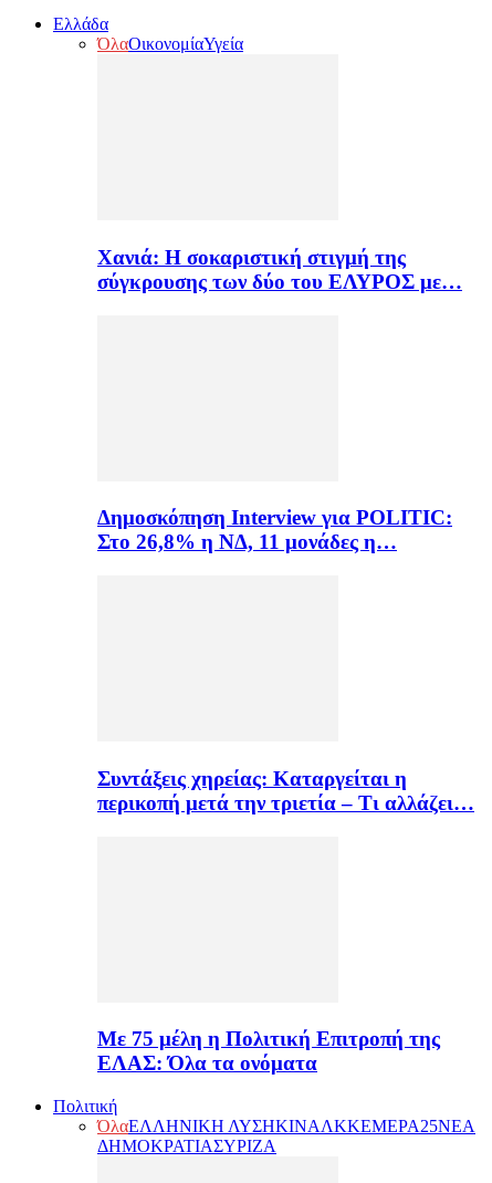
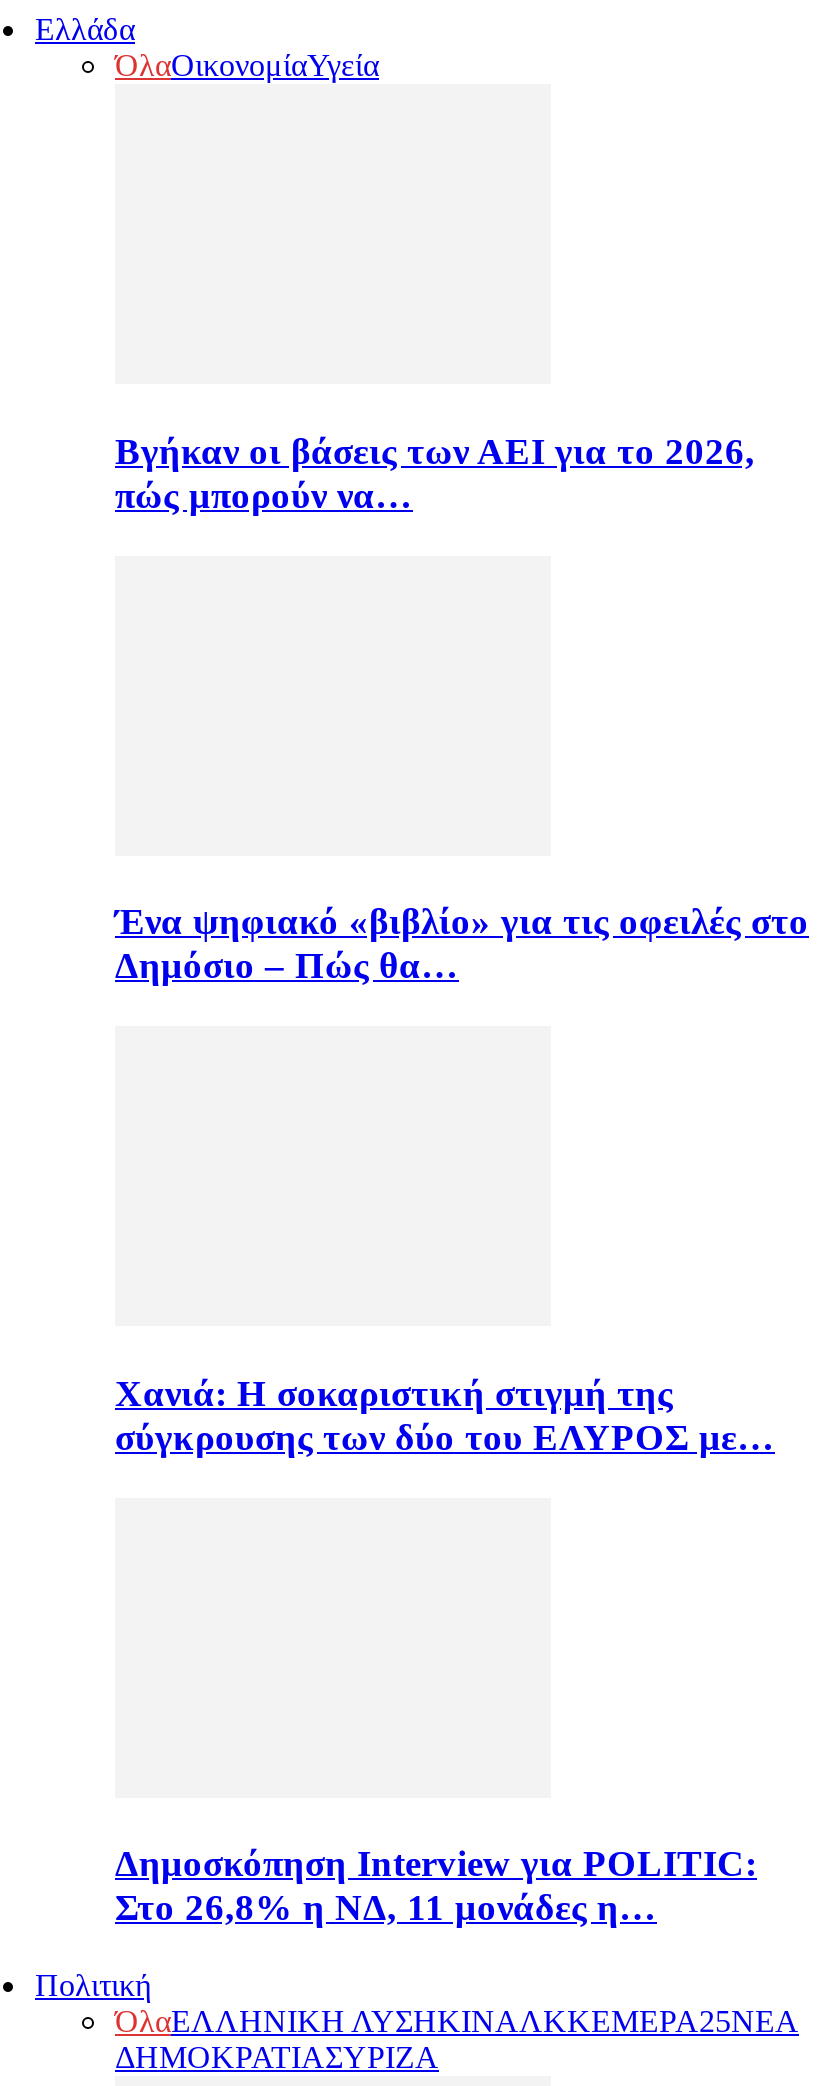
+ Βγήκαν οι βάσεις των ΑΕΙ για το 2026,
+ πώς μπορούν να…

+ Ένα ψηφιακό «βιβλίο» για τις οφειλές στο
+ Δημόσιο – Πώς θα…

moved down: Χανιά: Η σοκαριστική στιγμή της | σύγκρουσης των δύο του ΕΛΥΡΟΣ με… | Δημοσκόπηση Interview για POLITIC:

- Συντάξεις χηρείας: Καταργείται η
- περικοπή μετά την τριετία – Τι αλλάζει…

- Με 75 μέλη η Πολιτική Επιτροπή της
- ΕΛΑΣ: Όλα τα ονόματα
